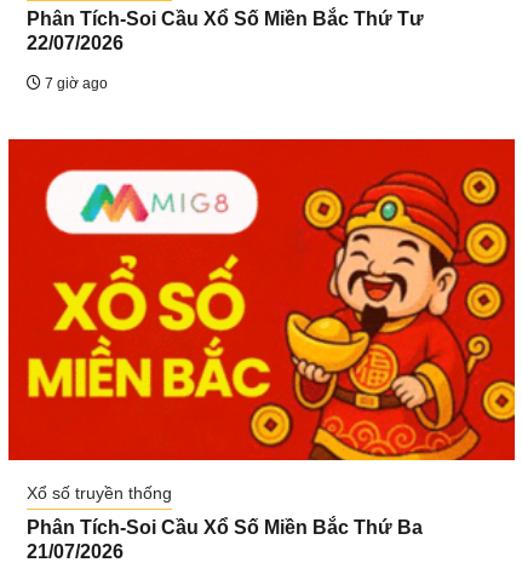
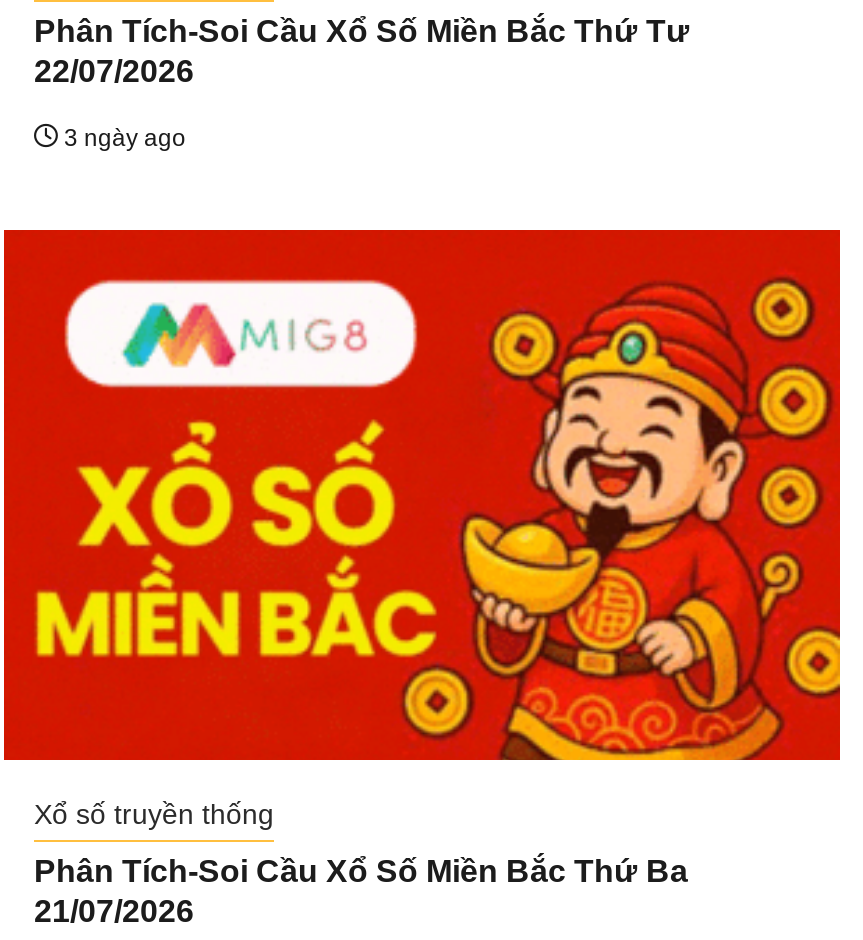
- 7 giờ ago
+ 3 ngày ago
